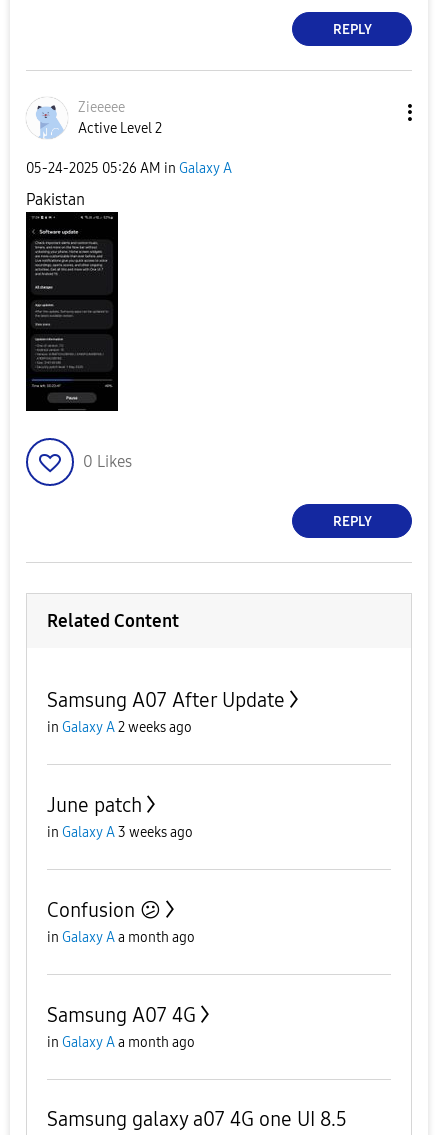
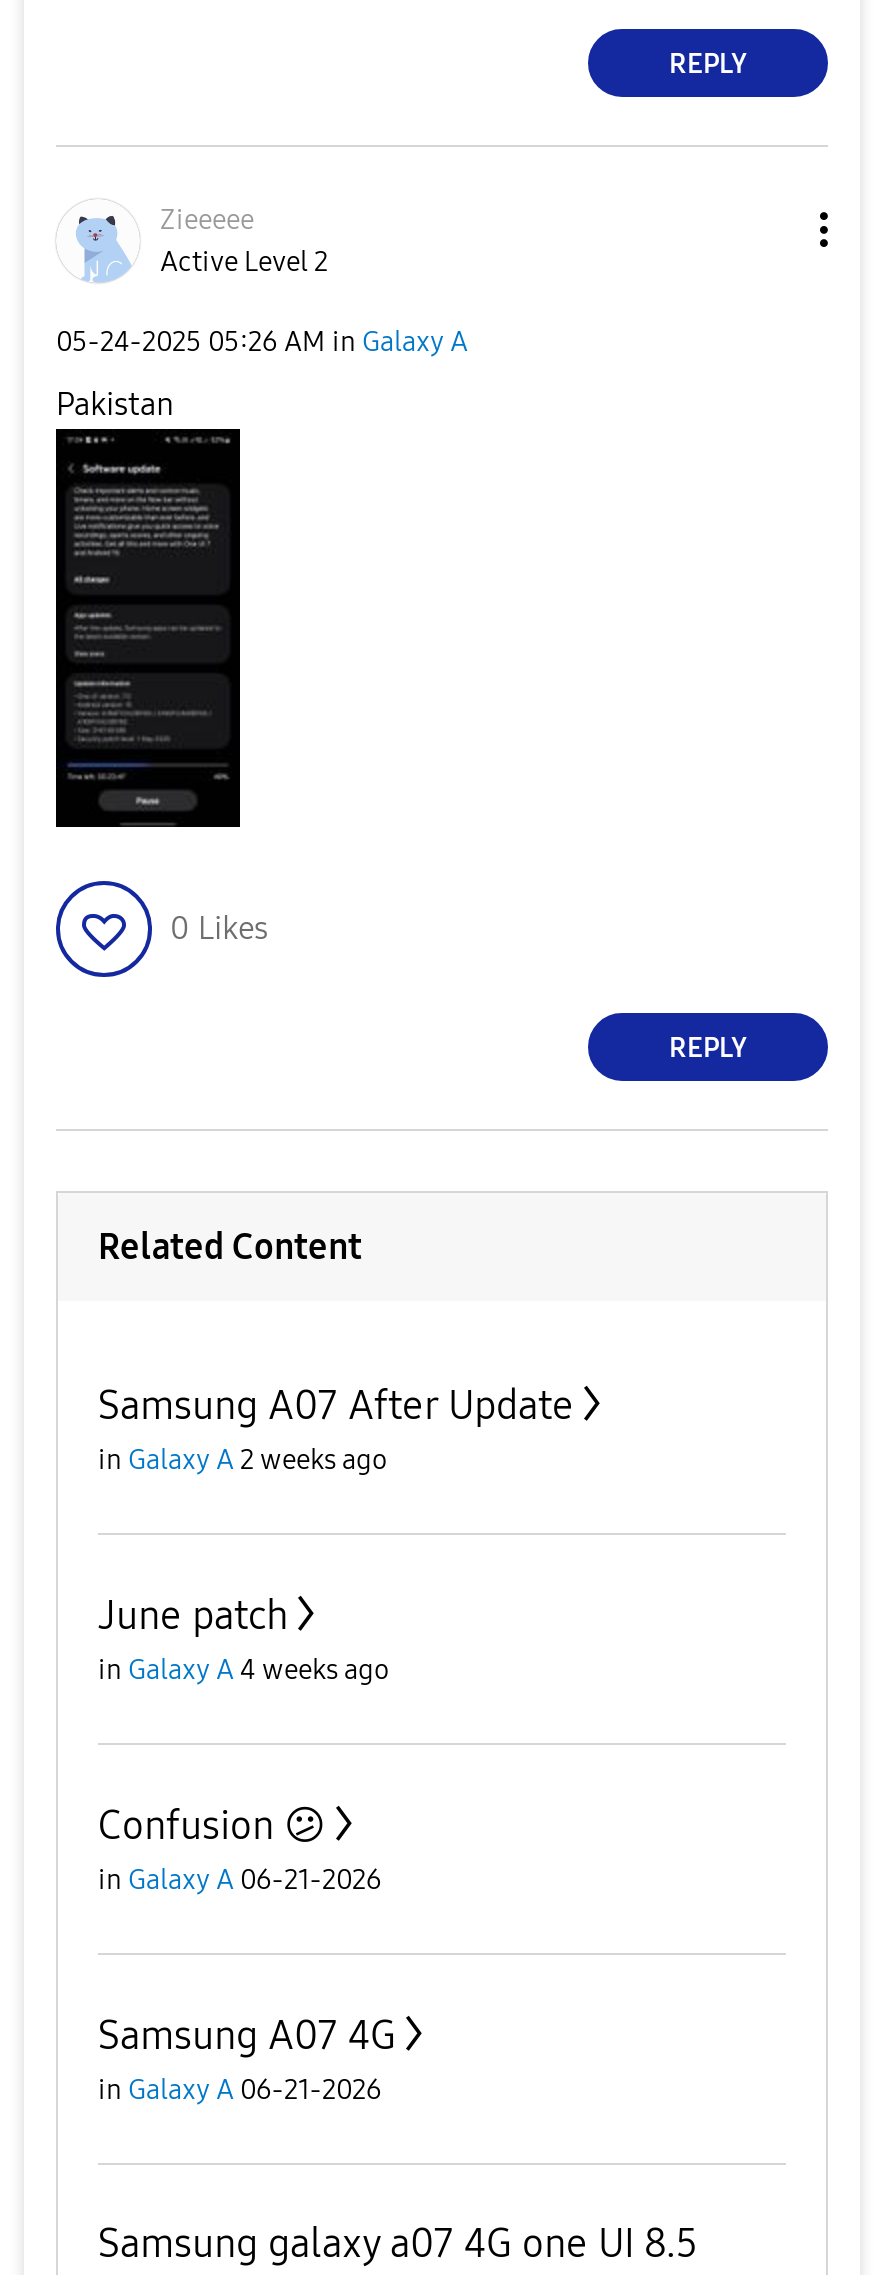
- in Galaxy A 3 weeks ago
+ in Galaxy A 4 weeks ago

- in Galaxy A a month ago
+ in Galaxy A 06-21-2026

- in Galaxy A a month ago
+ in Galaxy A 06-21-2026
